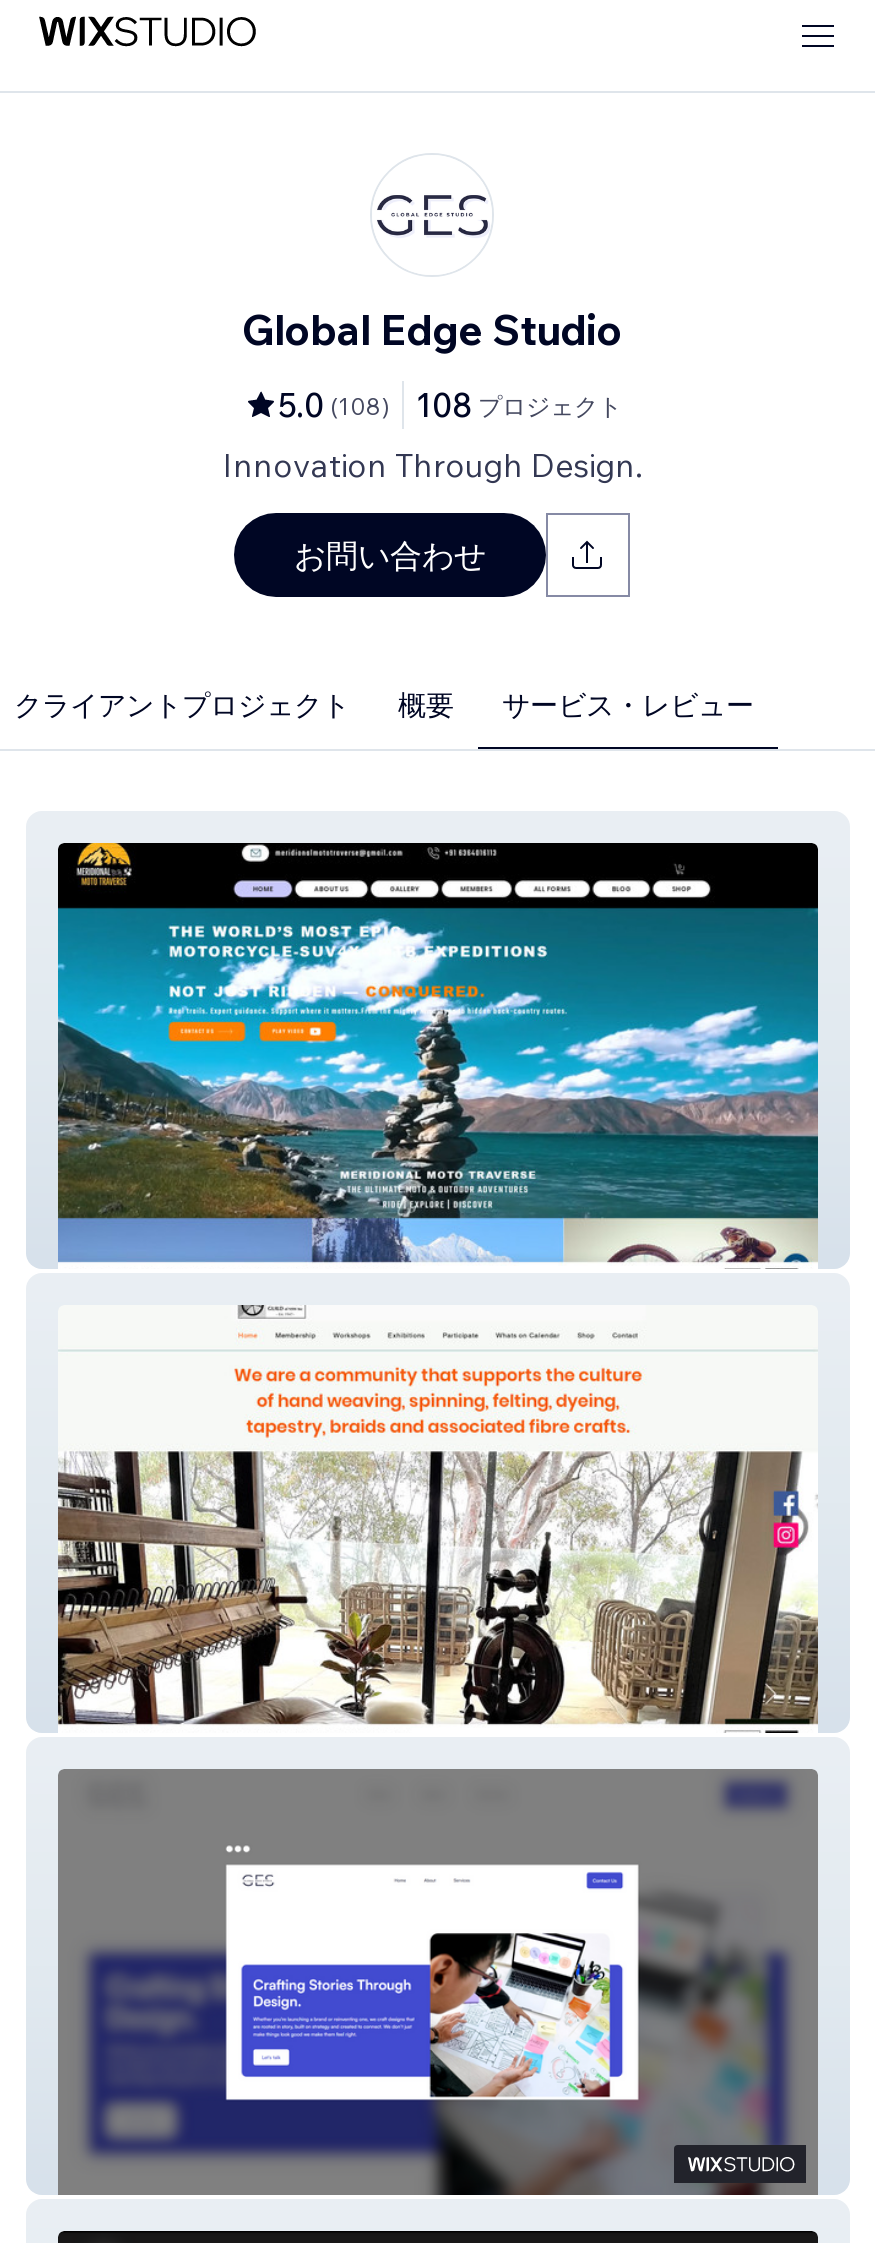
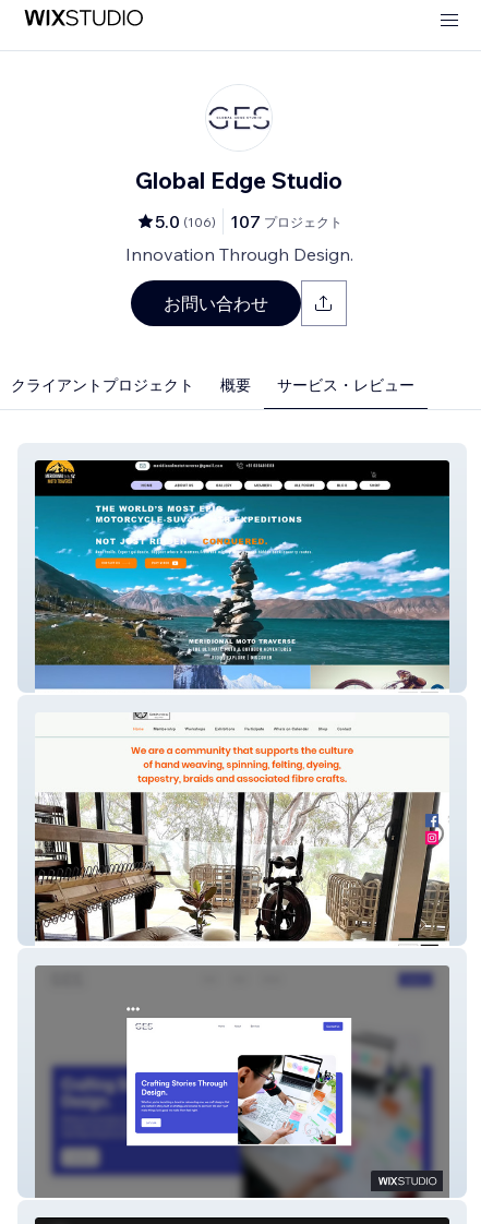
- 5.0 (108)
+ 5.0 (106)

- 108 プロジェクト
+ 107 プロジェクト
